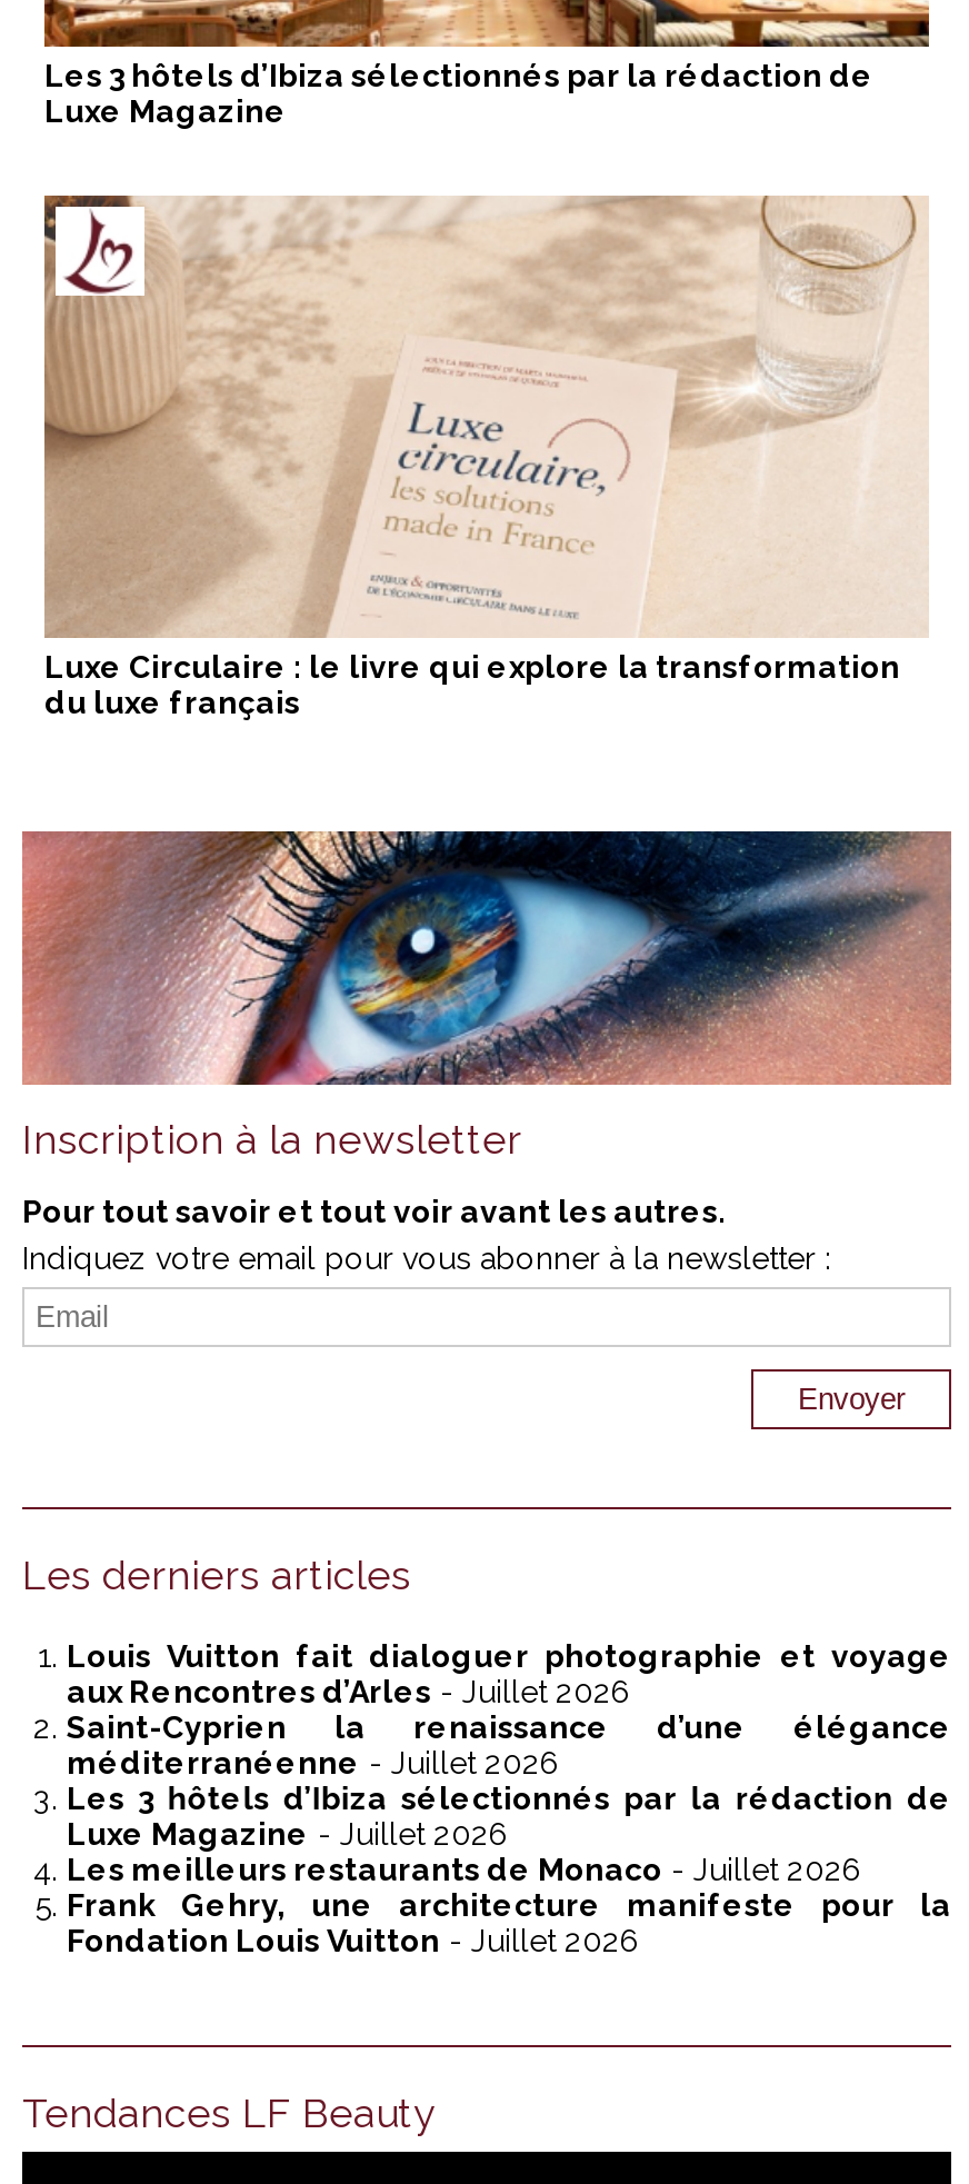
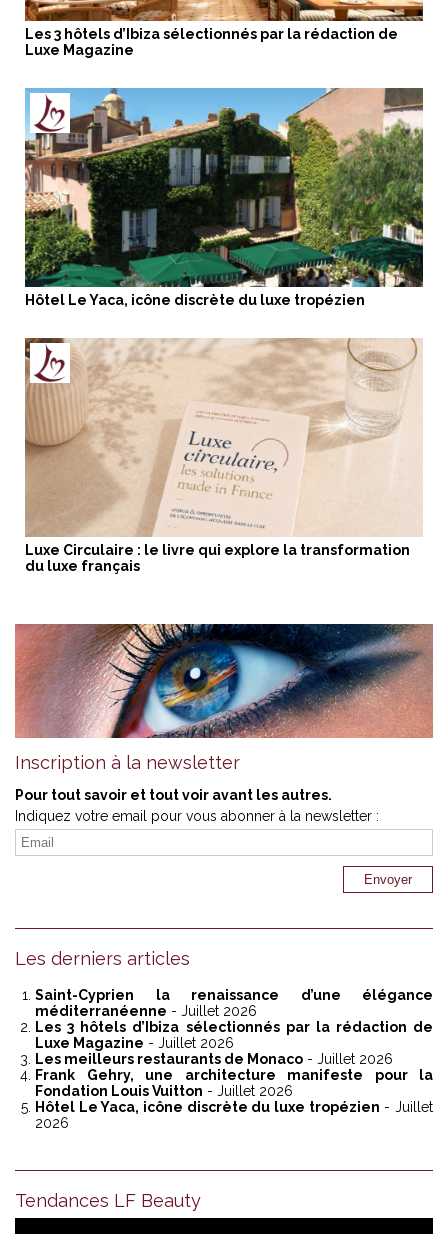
+ [image]
+ Hôtel Le Yaca, icône discrète du luxe tropézien

- Louis Vuitton fait dialoguer photographie et voyage
- aux Rencontres d’Arles - Juillet 2026

+ Hôtel Le Yaca, icône discrète du luxe tropézien - Juillet
+ 2026
